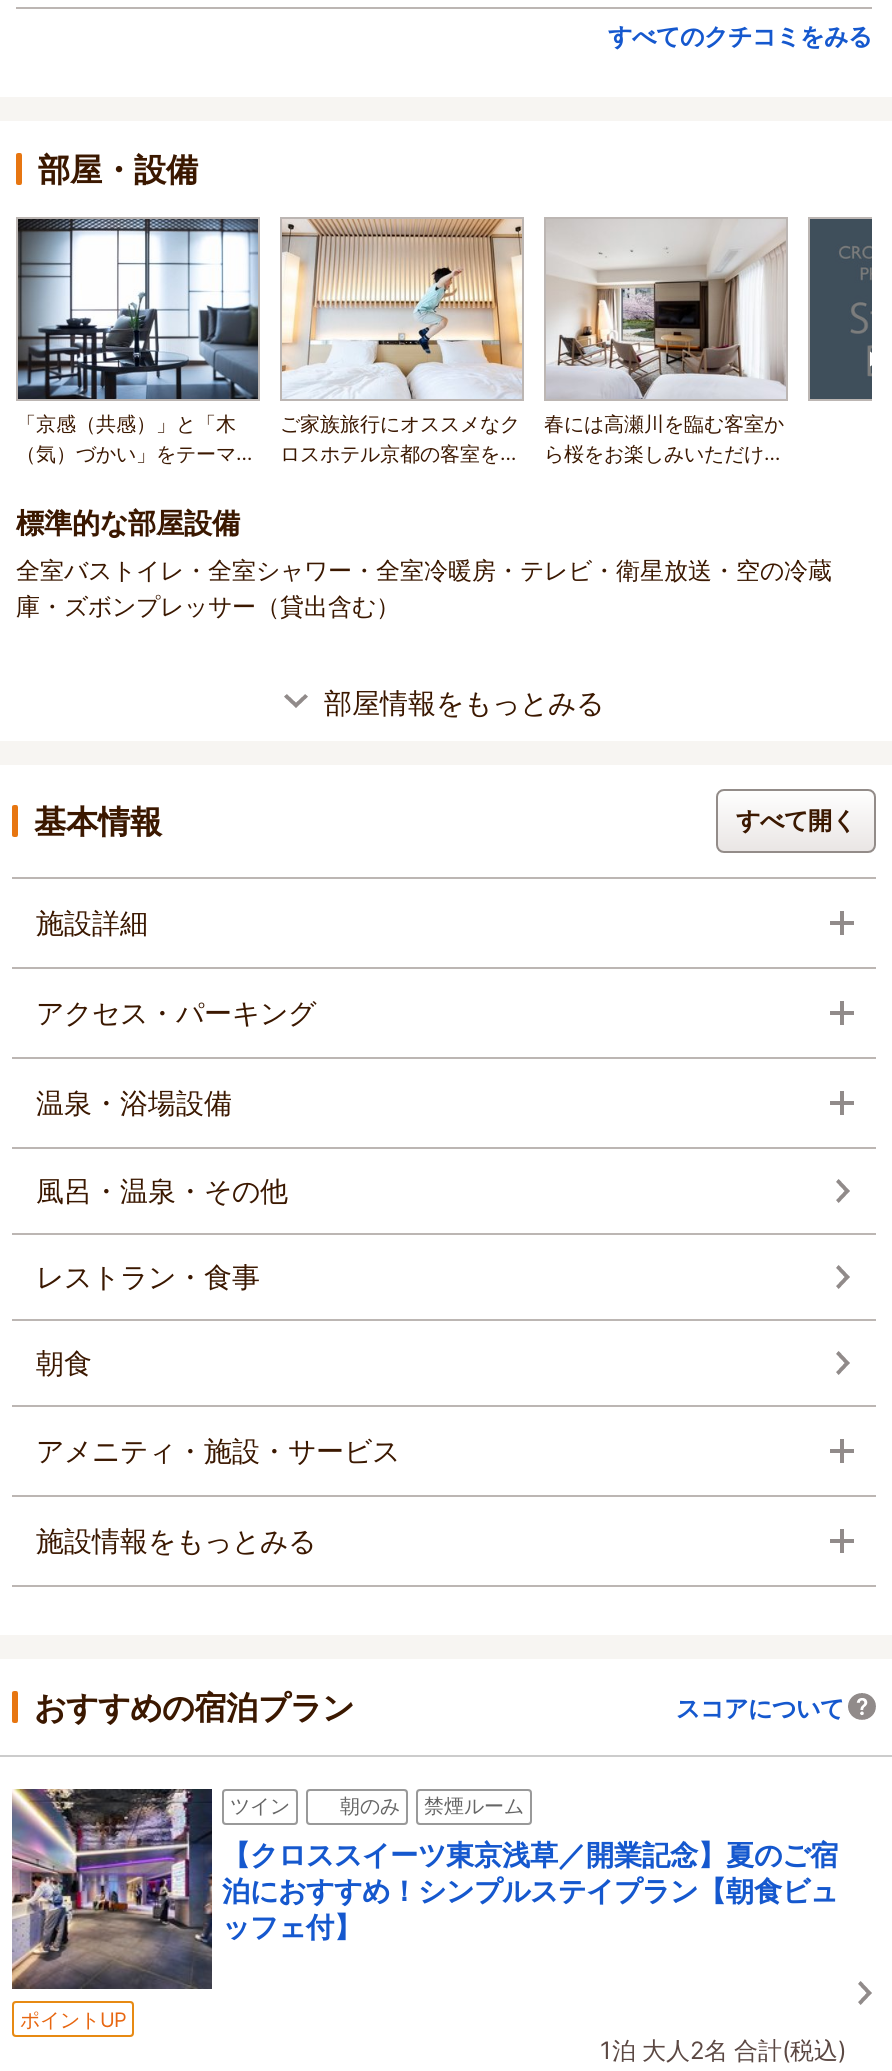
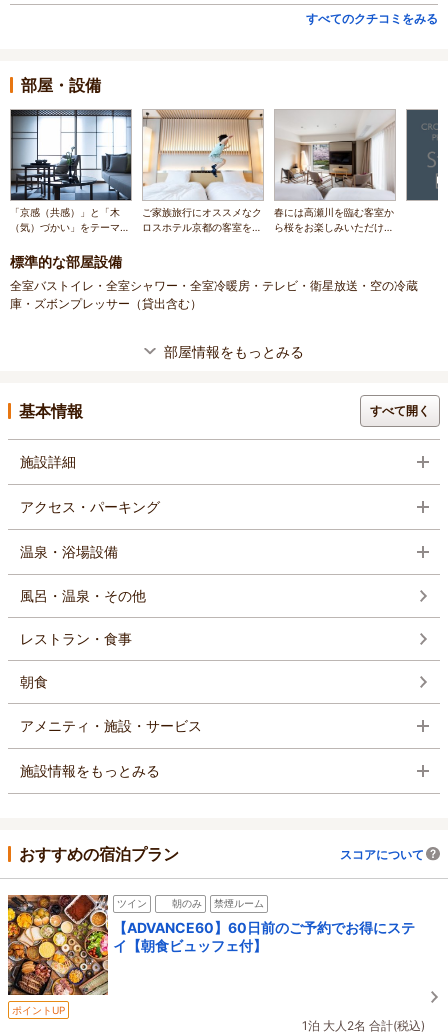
- [image]
- 【クロススイーツ東京浅草／開業記念】夏のご宿
- 泊におすすめ！シンプルステイプラン【朝食ビュ
- ッフェ付】
+ [image]
+ 【ADVANCE60】60日前のご予約でお得にステ
+ イ【朝食ビュッフェ付】
